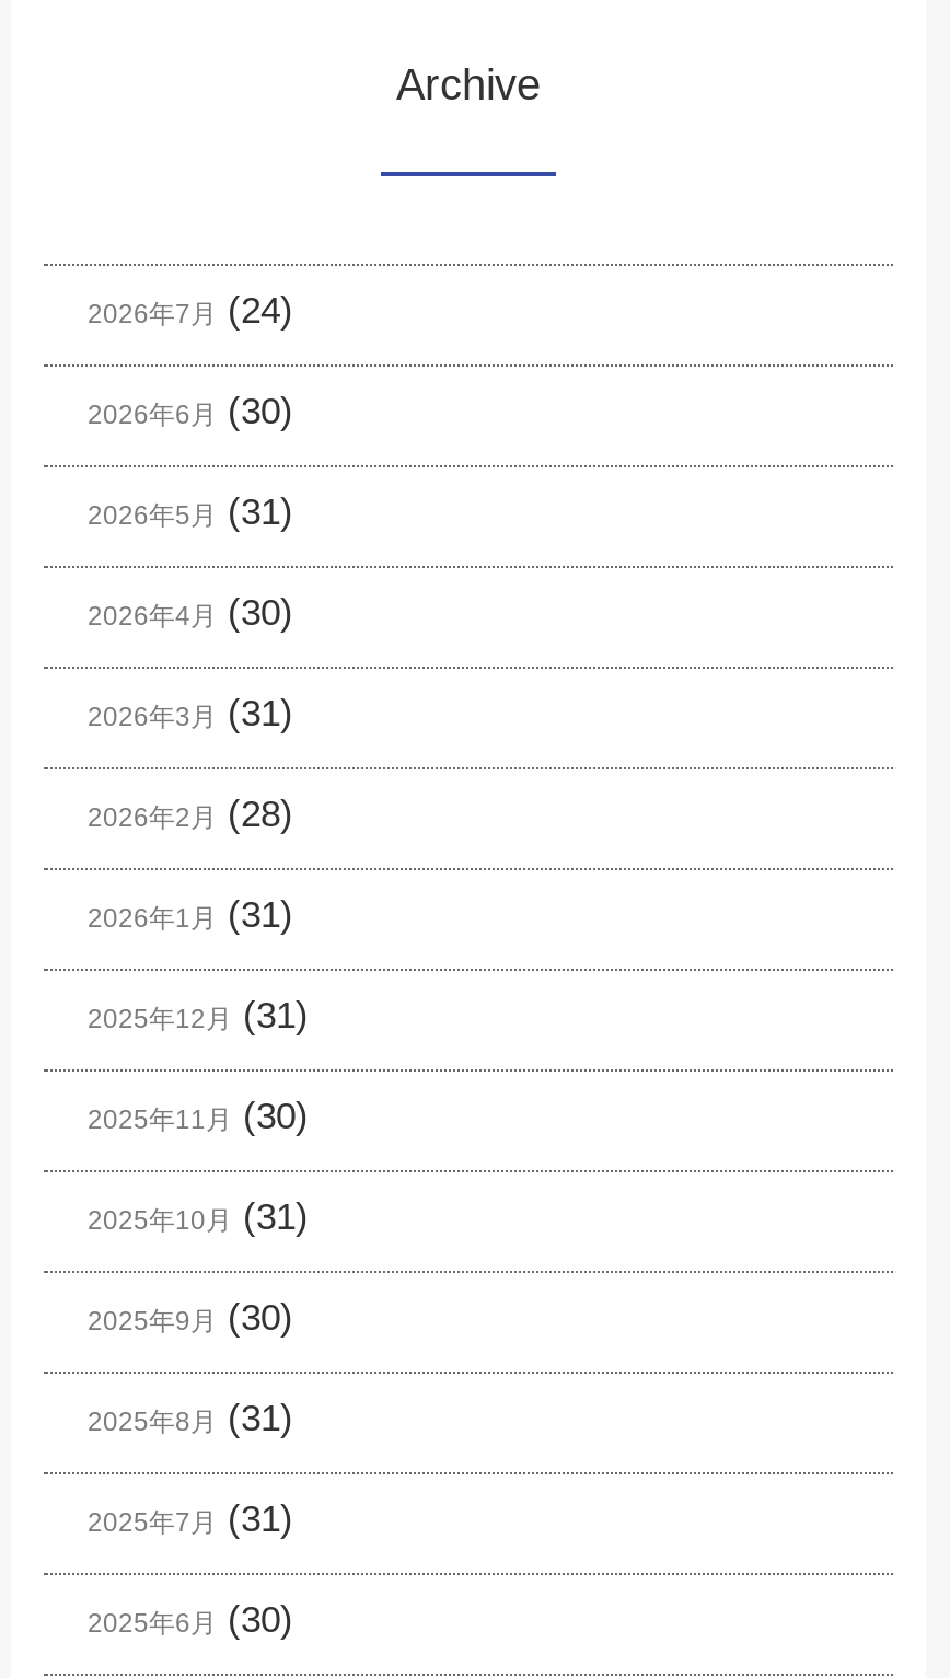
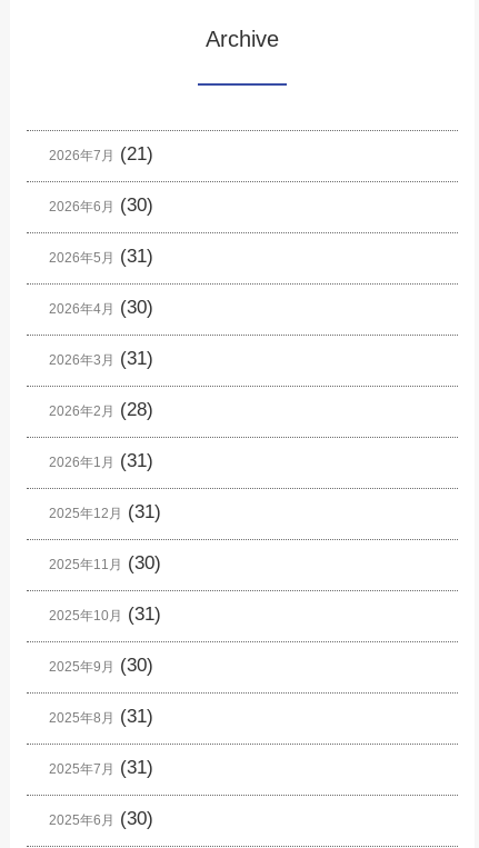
- 2026年7月(24)
+ 2026年7月(21)
